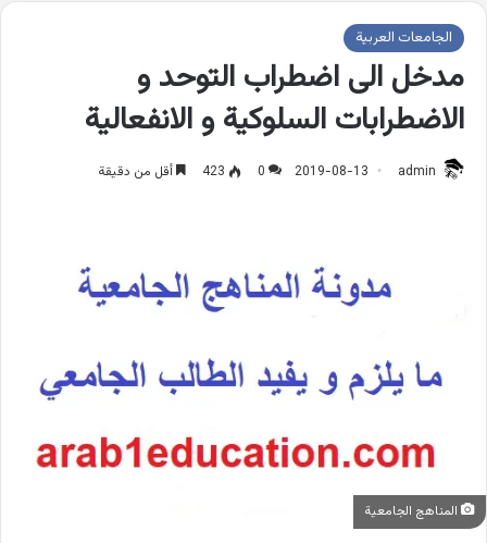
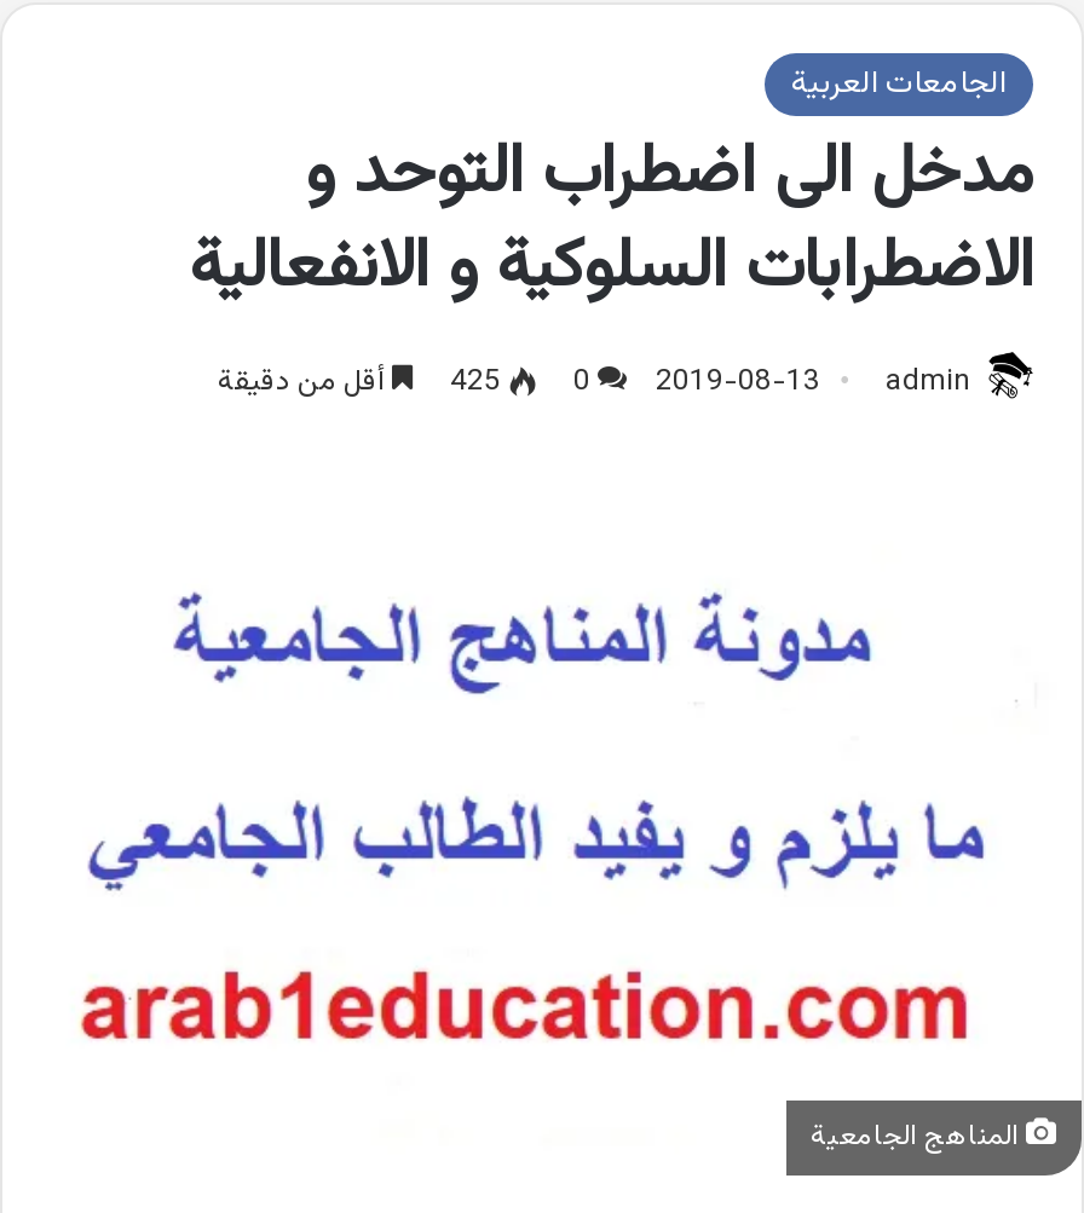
- admin 2019-08-13 0 423 أقل من دقيقة
+ admin 2019-08-13 0 425 أقل من دقيقة
